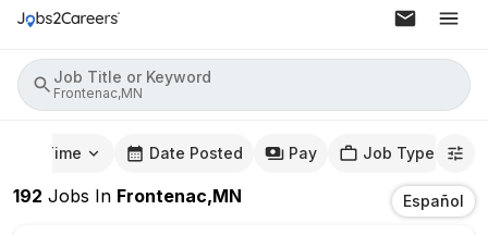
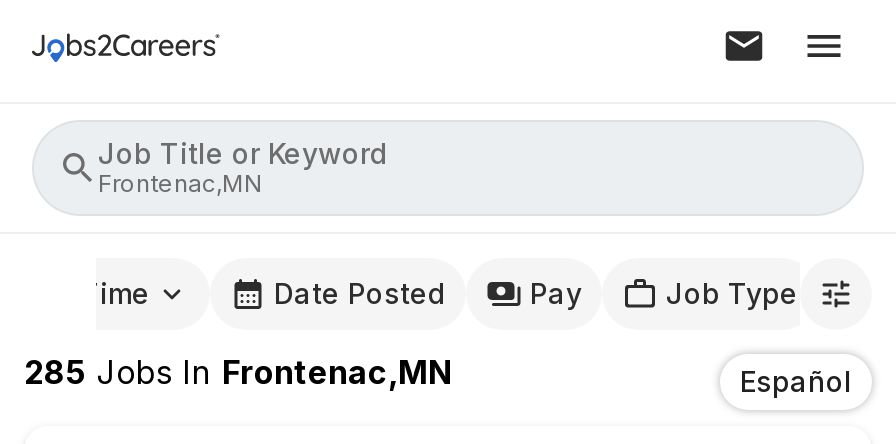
- 192 Jobs In Frontenac,MN
+ 285 Jobs In Frontenac,MN
